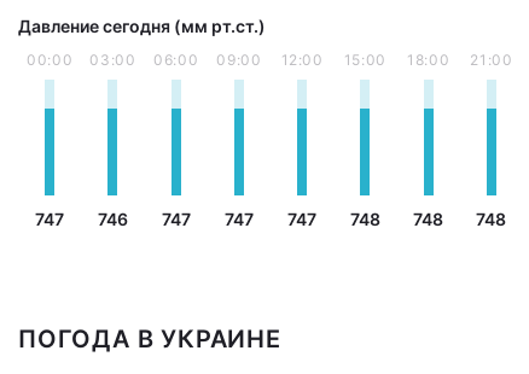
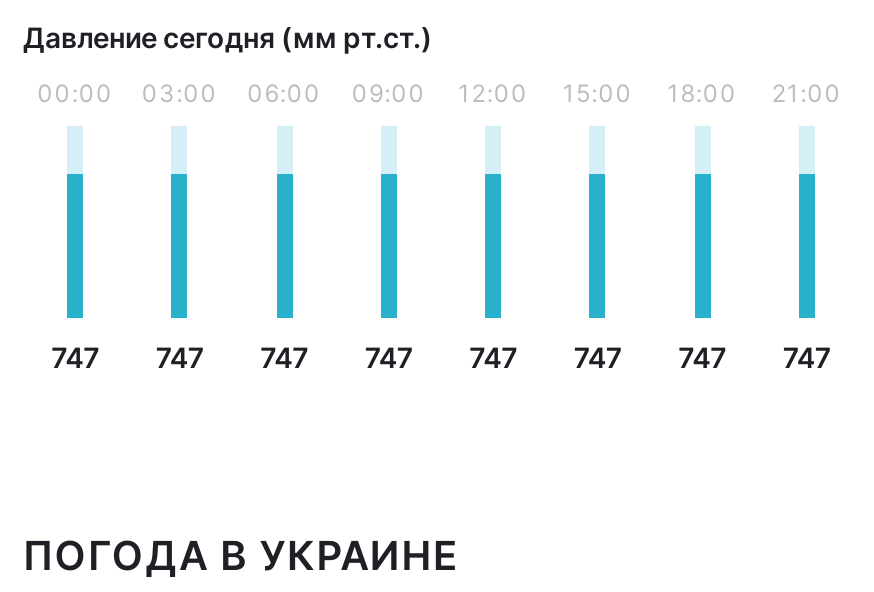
- 746
+ 747

- 748
+ 747

- 748
+ 747

- 748
+ 747
